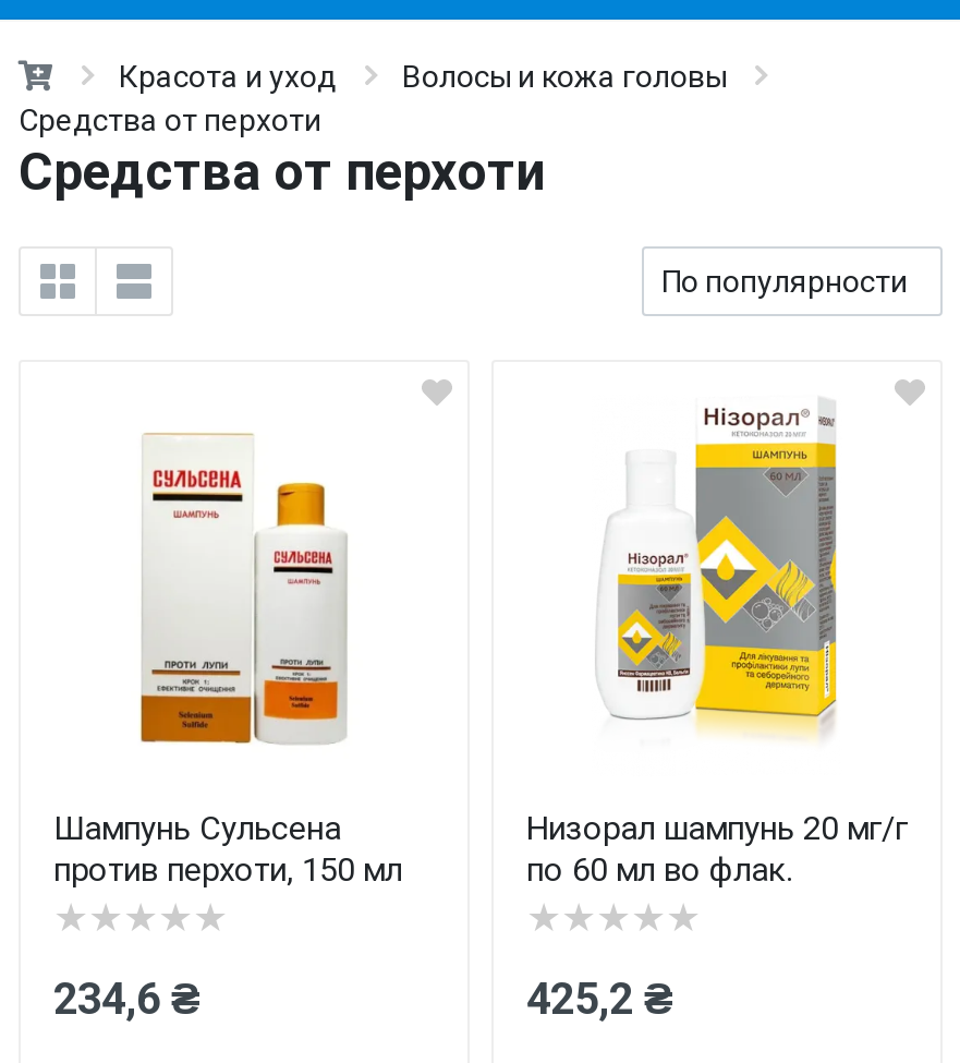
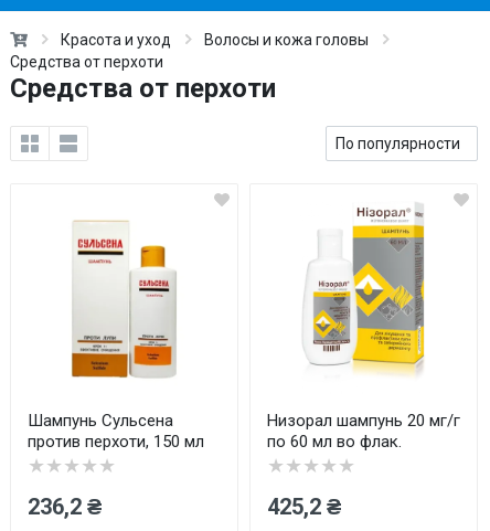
- 234,6 ₴
+ 236,2 ₴
